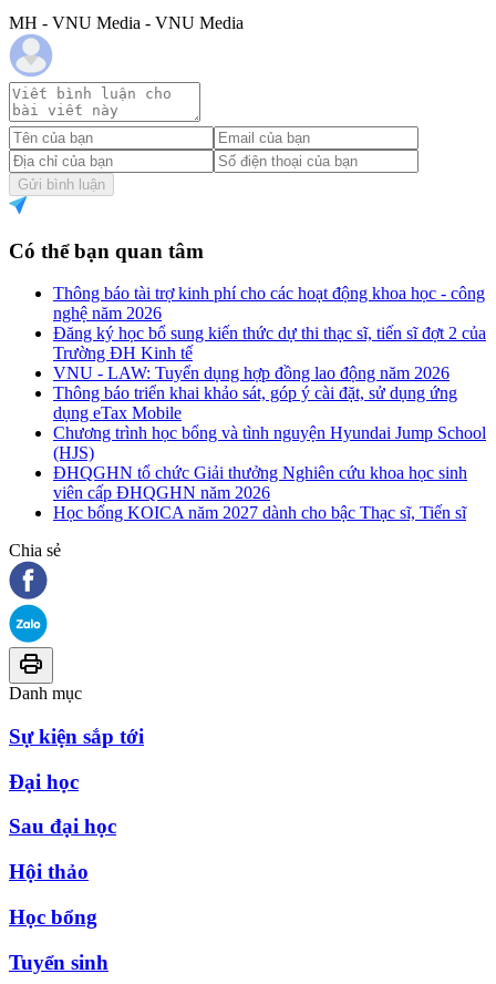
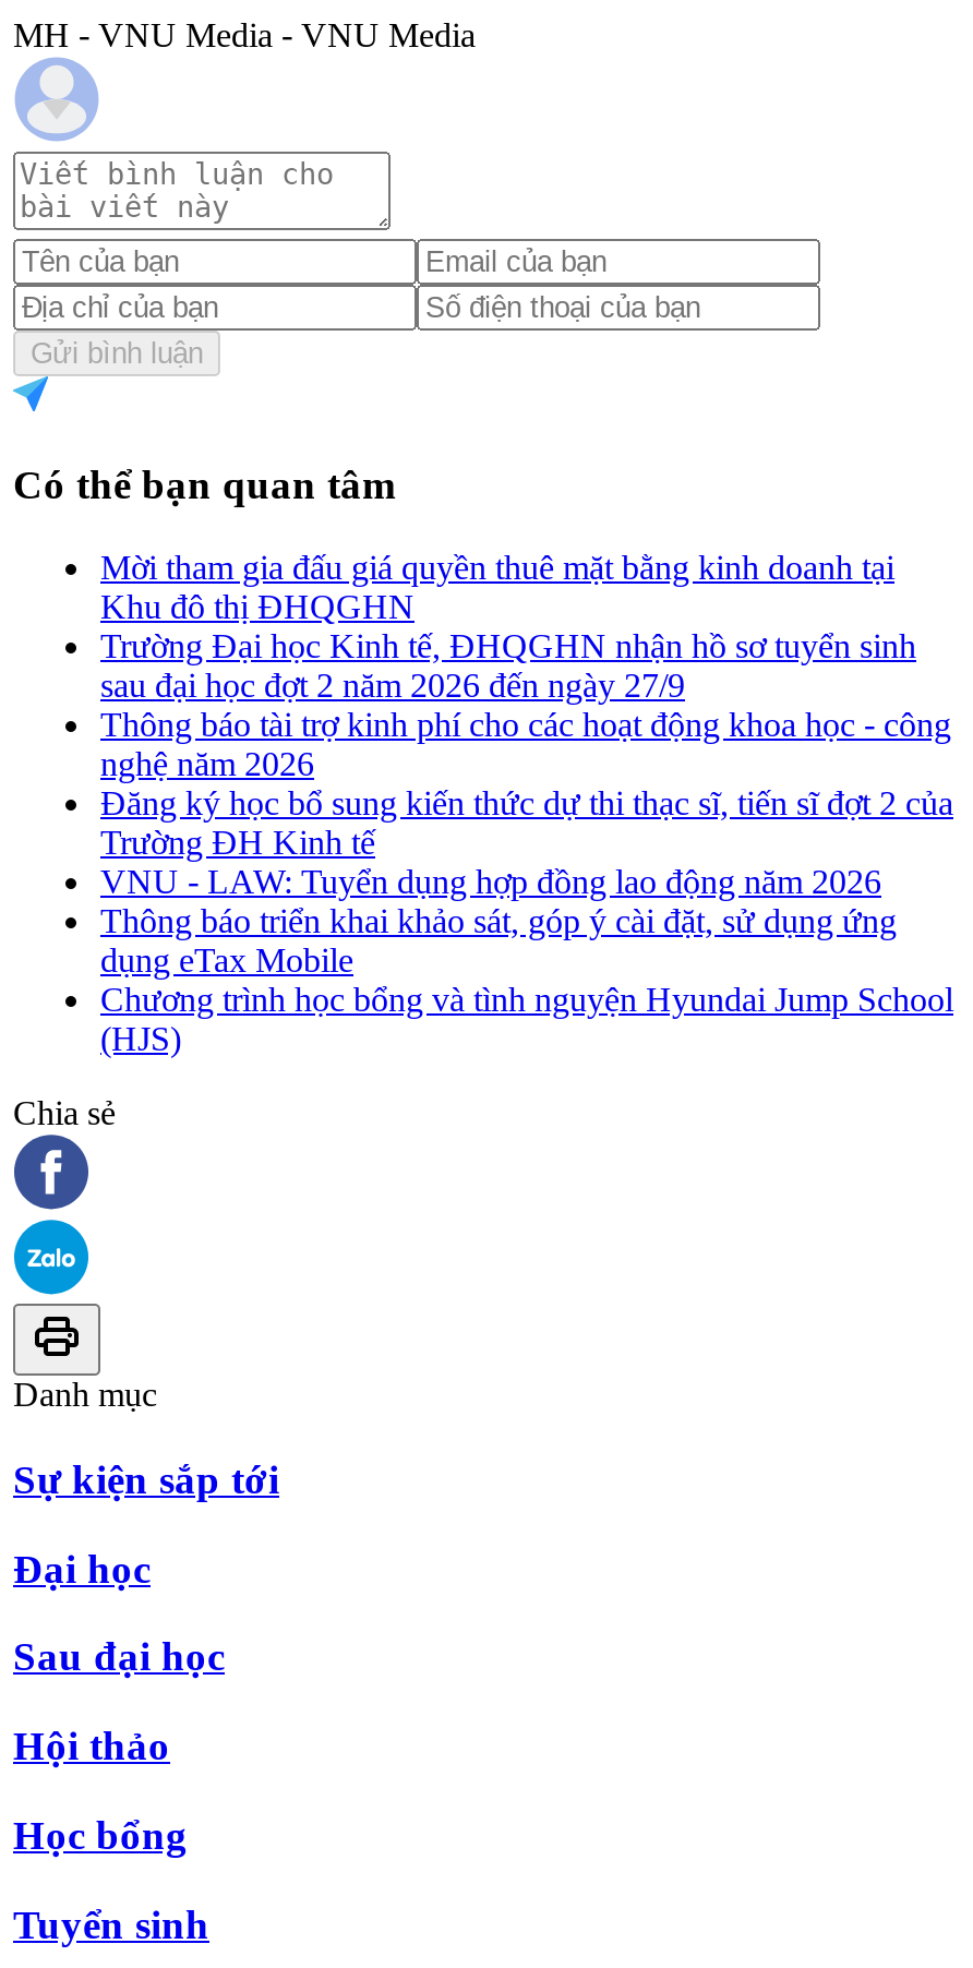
+ Mời tham gia đấu giá quyền thuê mặt bằng kinh doanh tại
+ Khu đô thị ĐHQGHN
+ Trường Đại học Kinh tế, ĐHQGHN nhận hồ sơ tuyển sinh
+ sau đại học đợt 2 năm 2026 đến ngày 27/9

moved down: Thông báo tài trợ kinh phí cho các hoạt động khoa học - công | nghệ năm 2026 | Đăng ký học bổ sung kiến thức dự thi thạc sĩ, tiến sĩ đợt 2 của | ... | Chương trình học bổng và tình nguyện Hyundai Jump School | (HJS)

- ĐHQGHN tổ chức Giải thưởng Nghiên cứu khoa học sinh
- viên cấp ĐHQGHN năm 2026
- Học bổng KOICA năm 2027 dành cho bậc Thạc sĩ, Tiến sĩ
